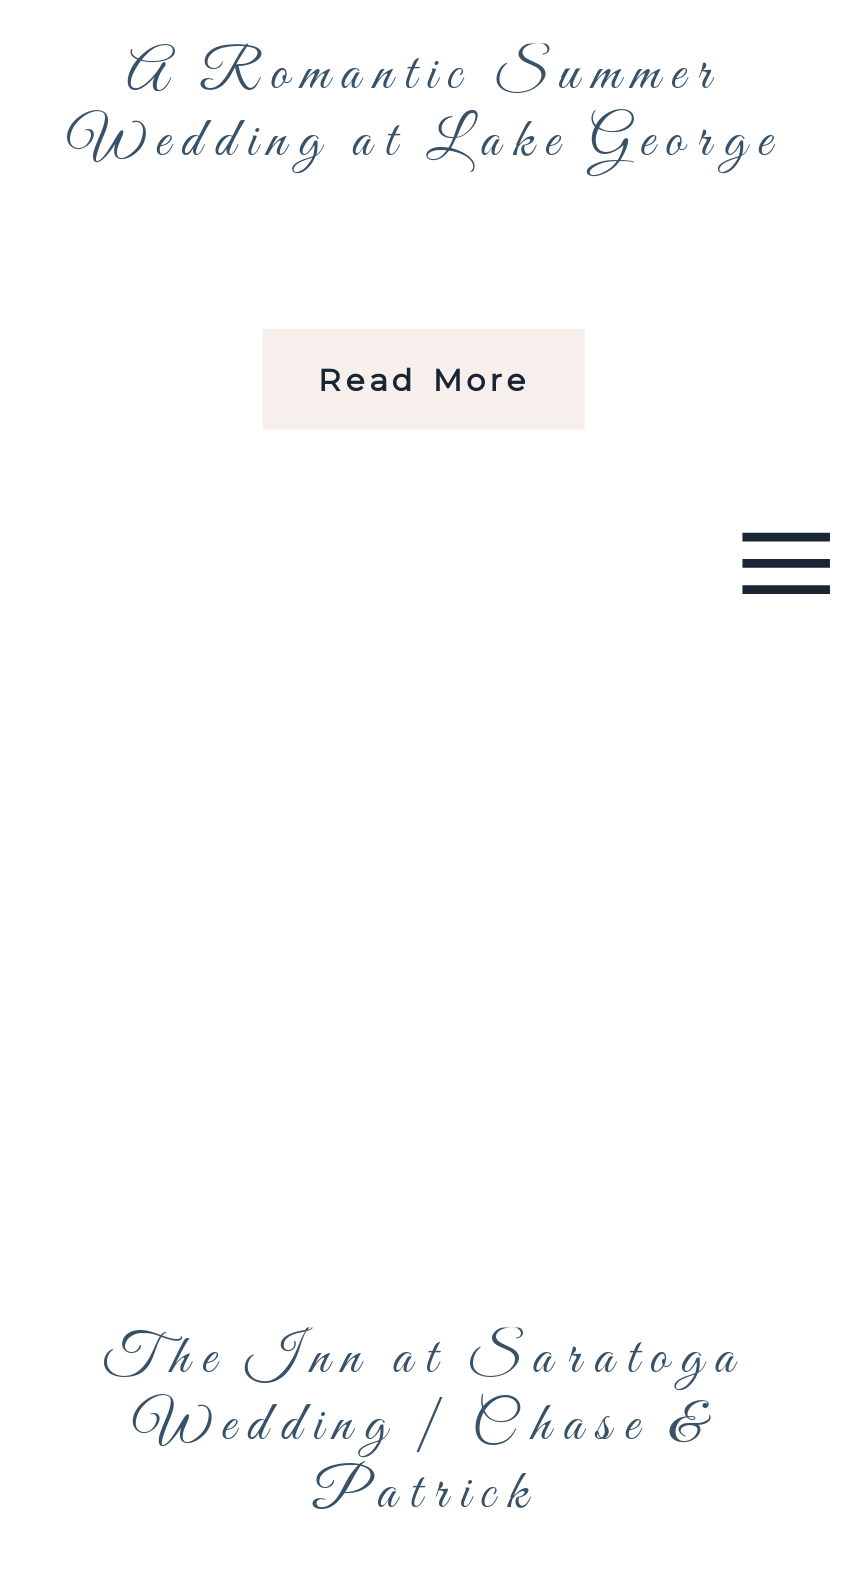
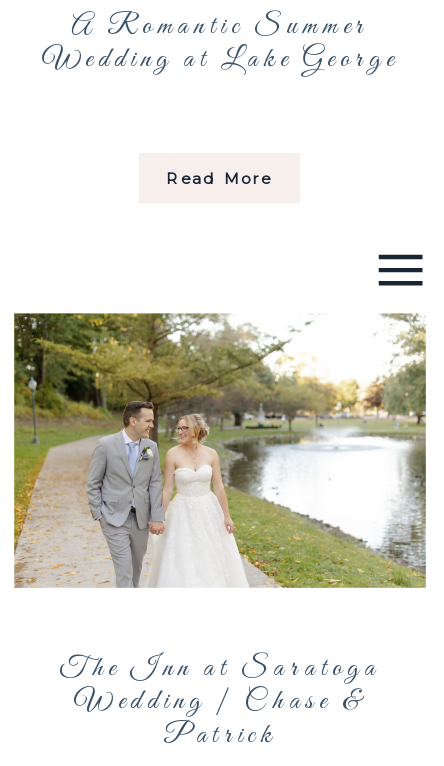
+ [image]
